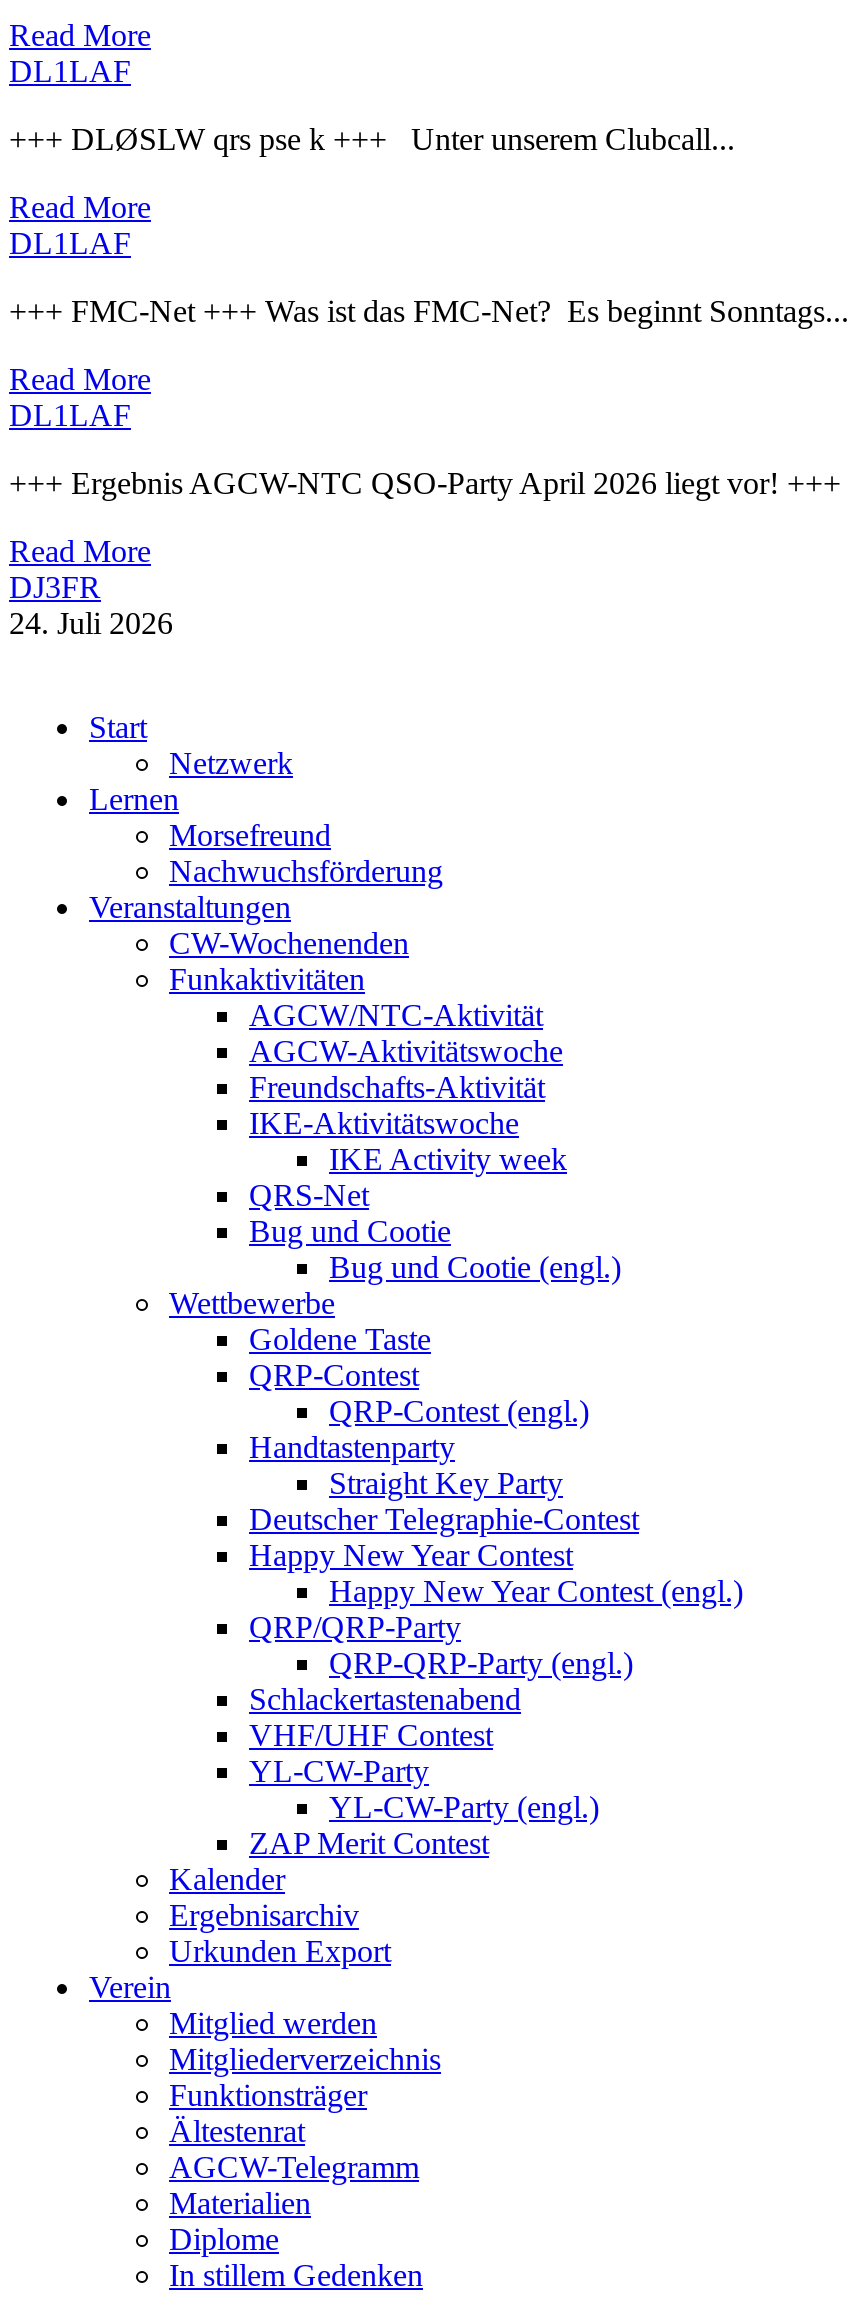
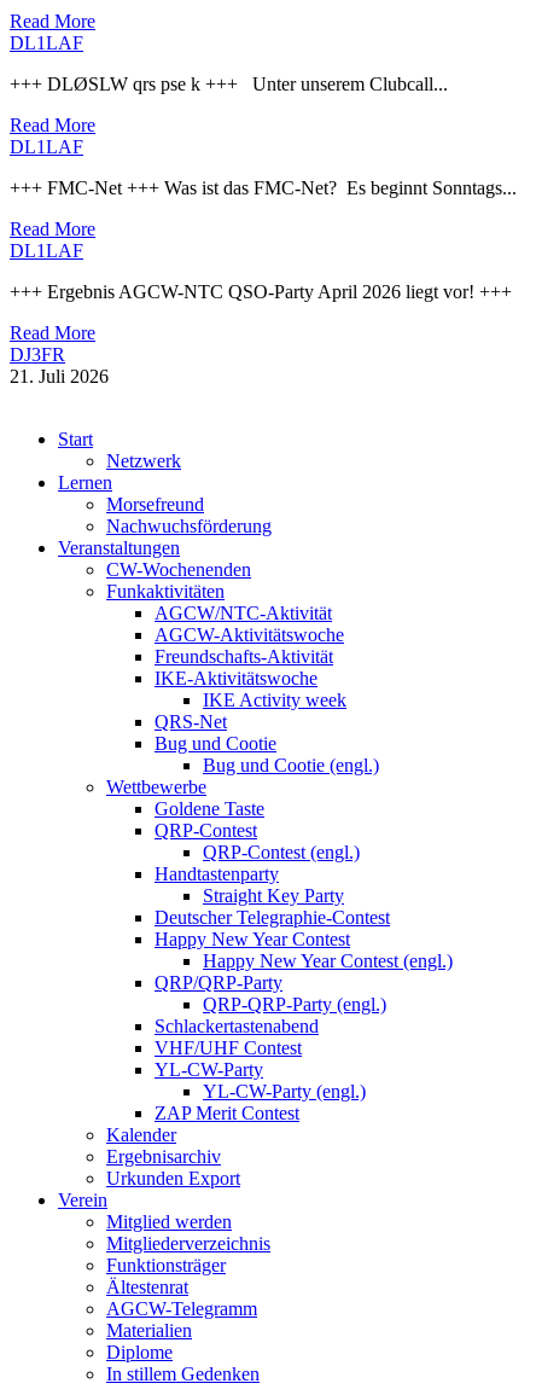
- 24. Juli 2026
+ 21. Juli 2026
